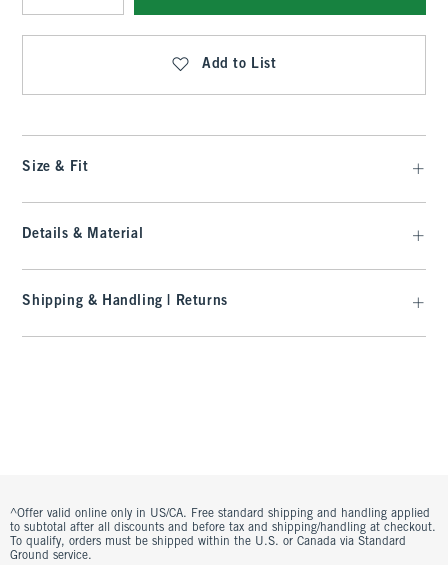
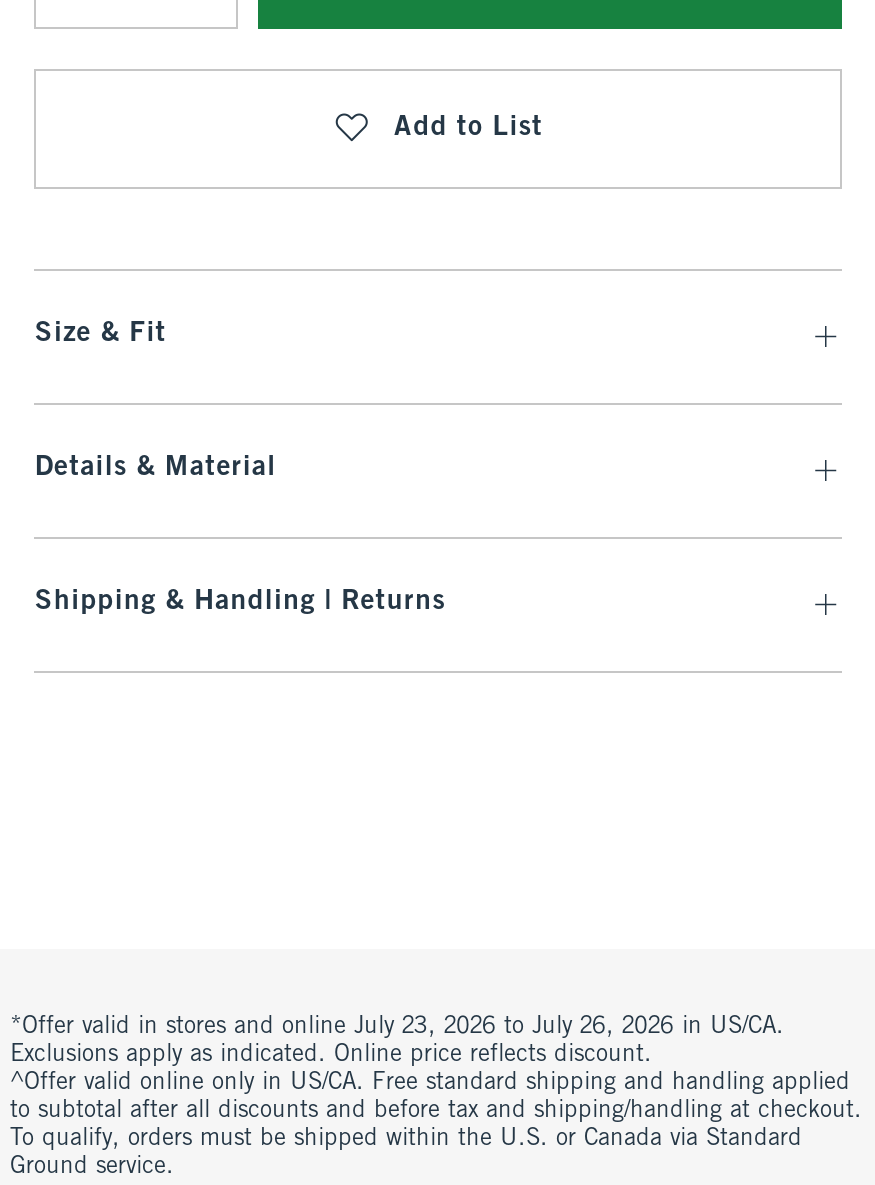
+ *Offer valid in stores and online July 23, 2026 to July 26, 2026 in US/CA.
+ Exclusions apply as indicated. Online price reflects discount.
